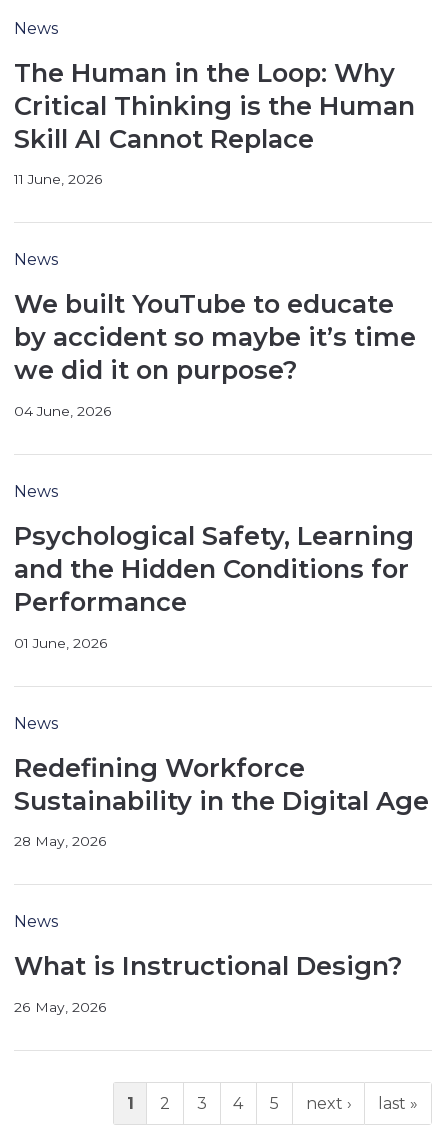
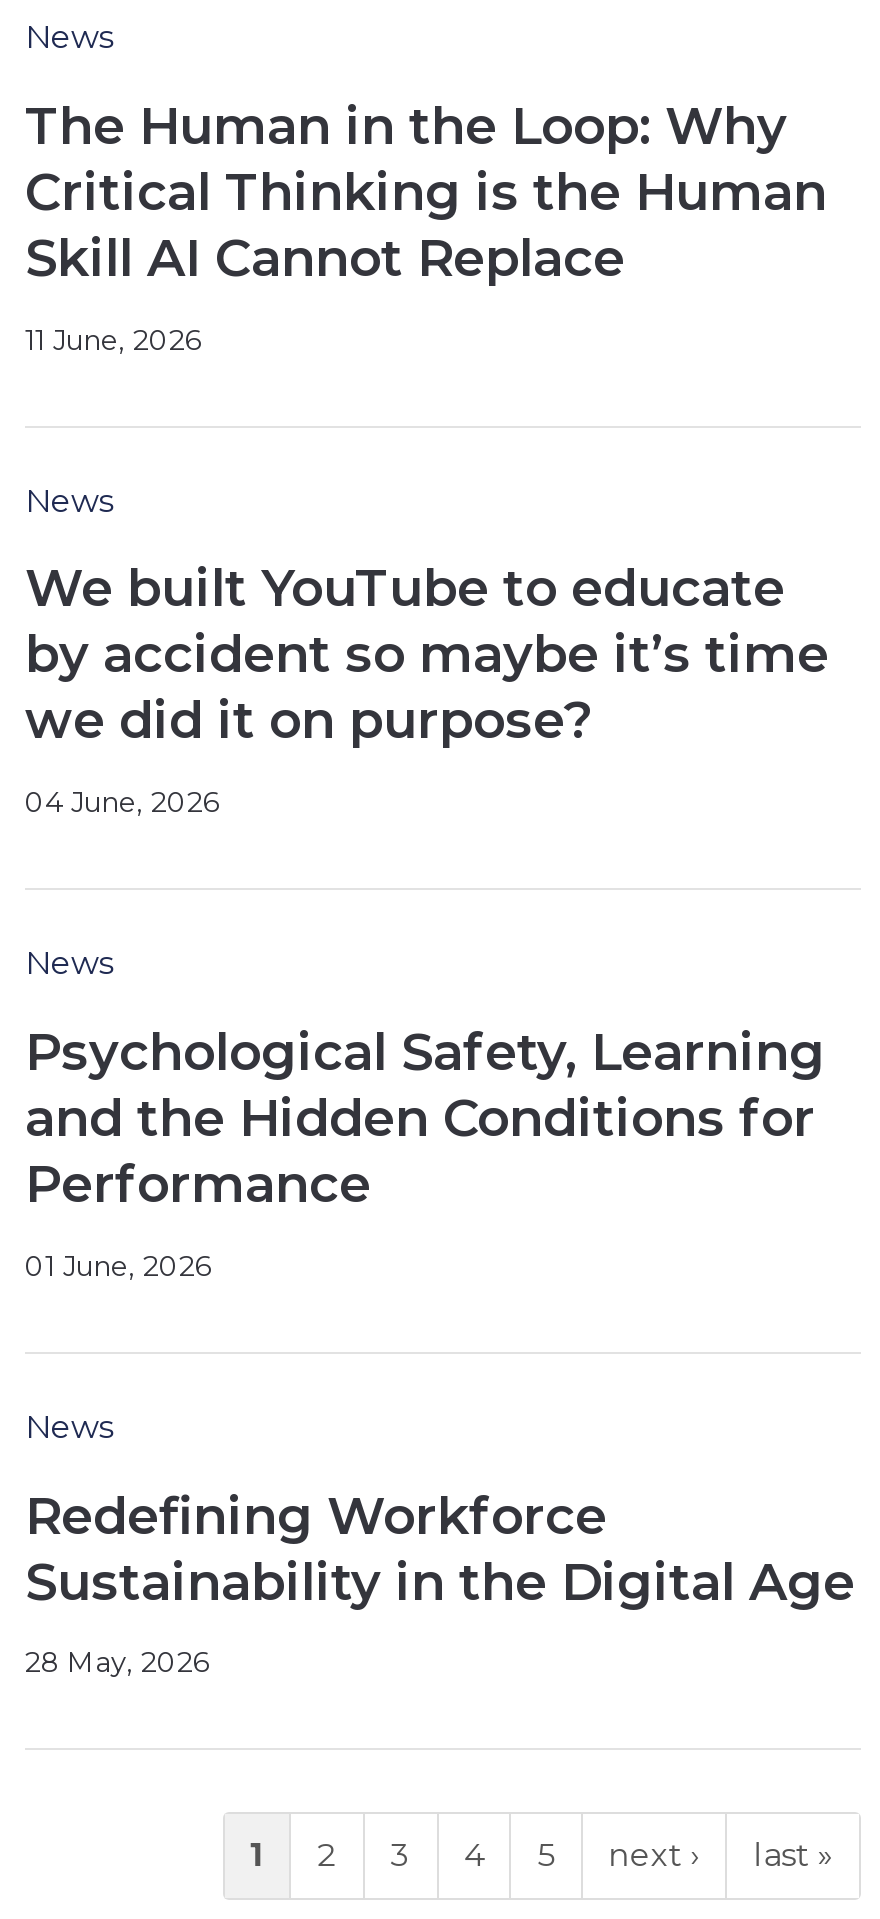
- News
- What is Instructional Design?
- 26 May, 2026
